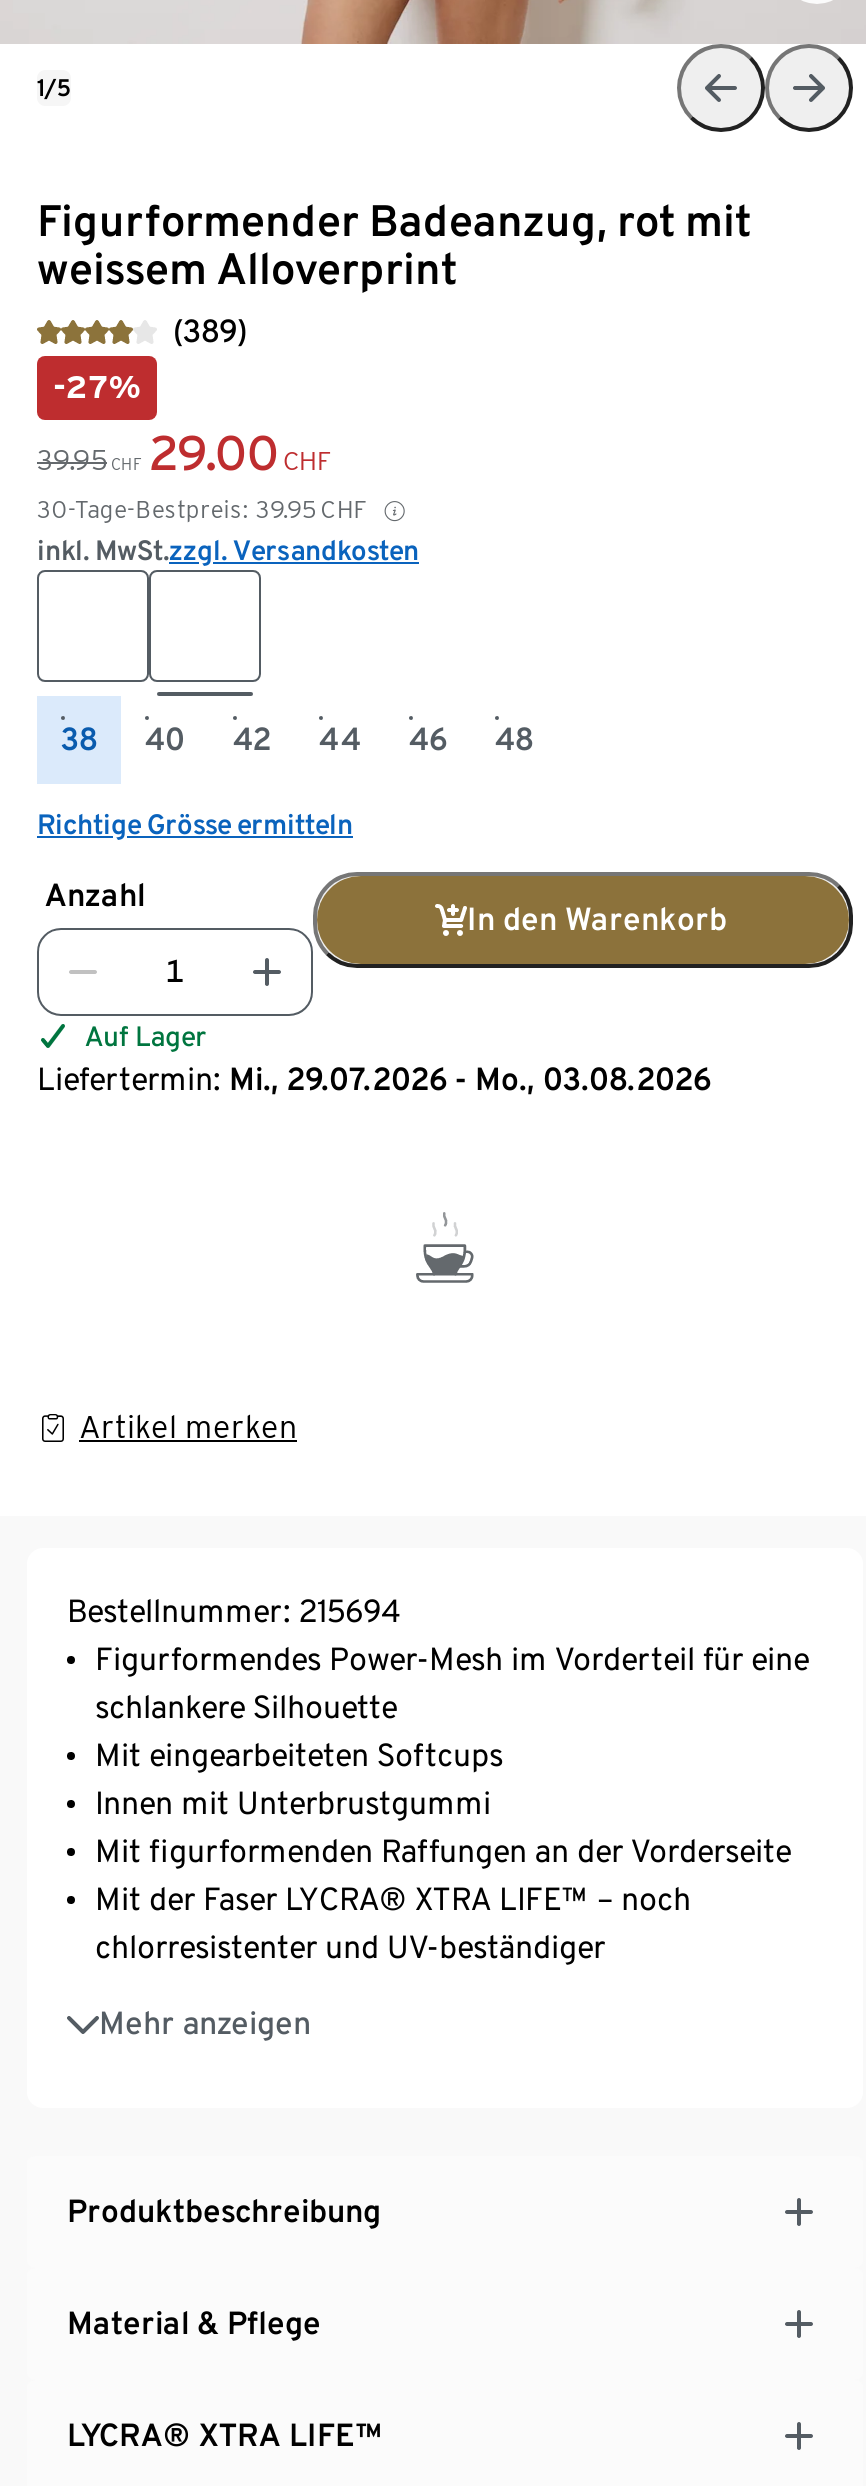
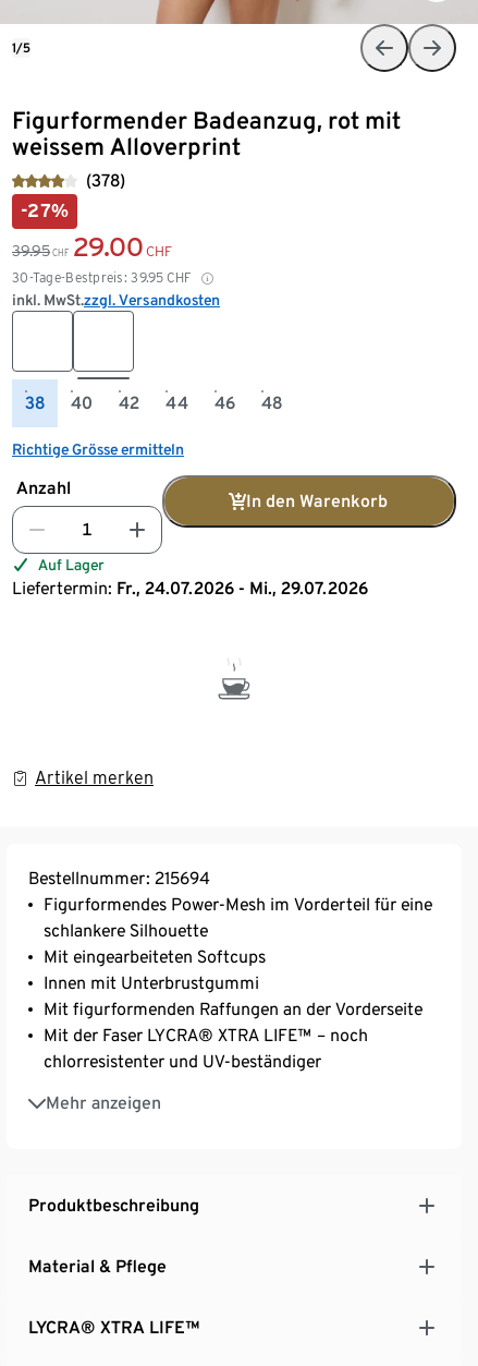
- (389)
+ (378)

- Liefertermin: Mi., 29.07.2026 - Mo., 03.08.2026
+ Liefertermin: Fr., 24.07.2026 - Mi., 29.07.2026
